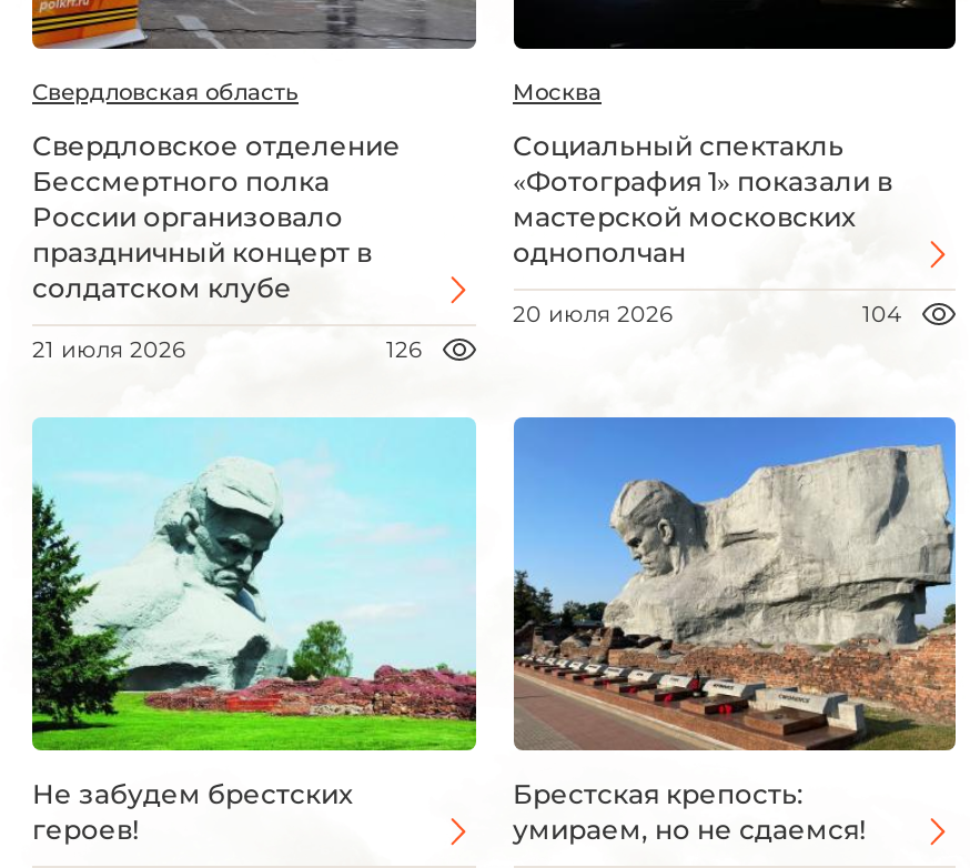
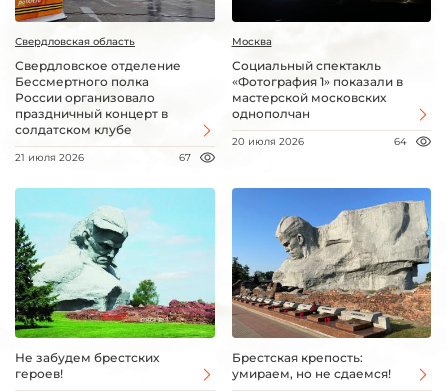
- 104
+ 64

- 126
+ 67
